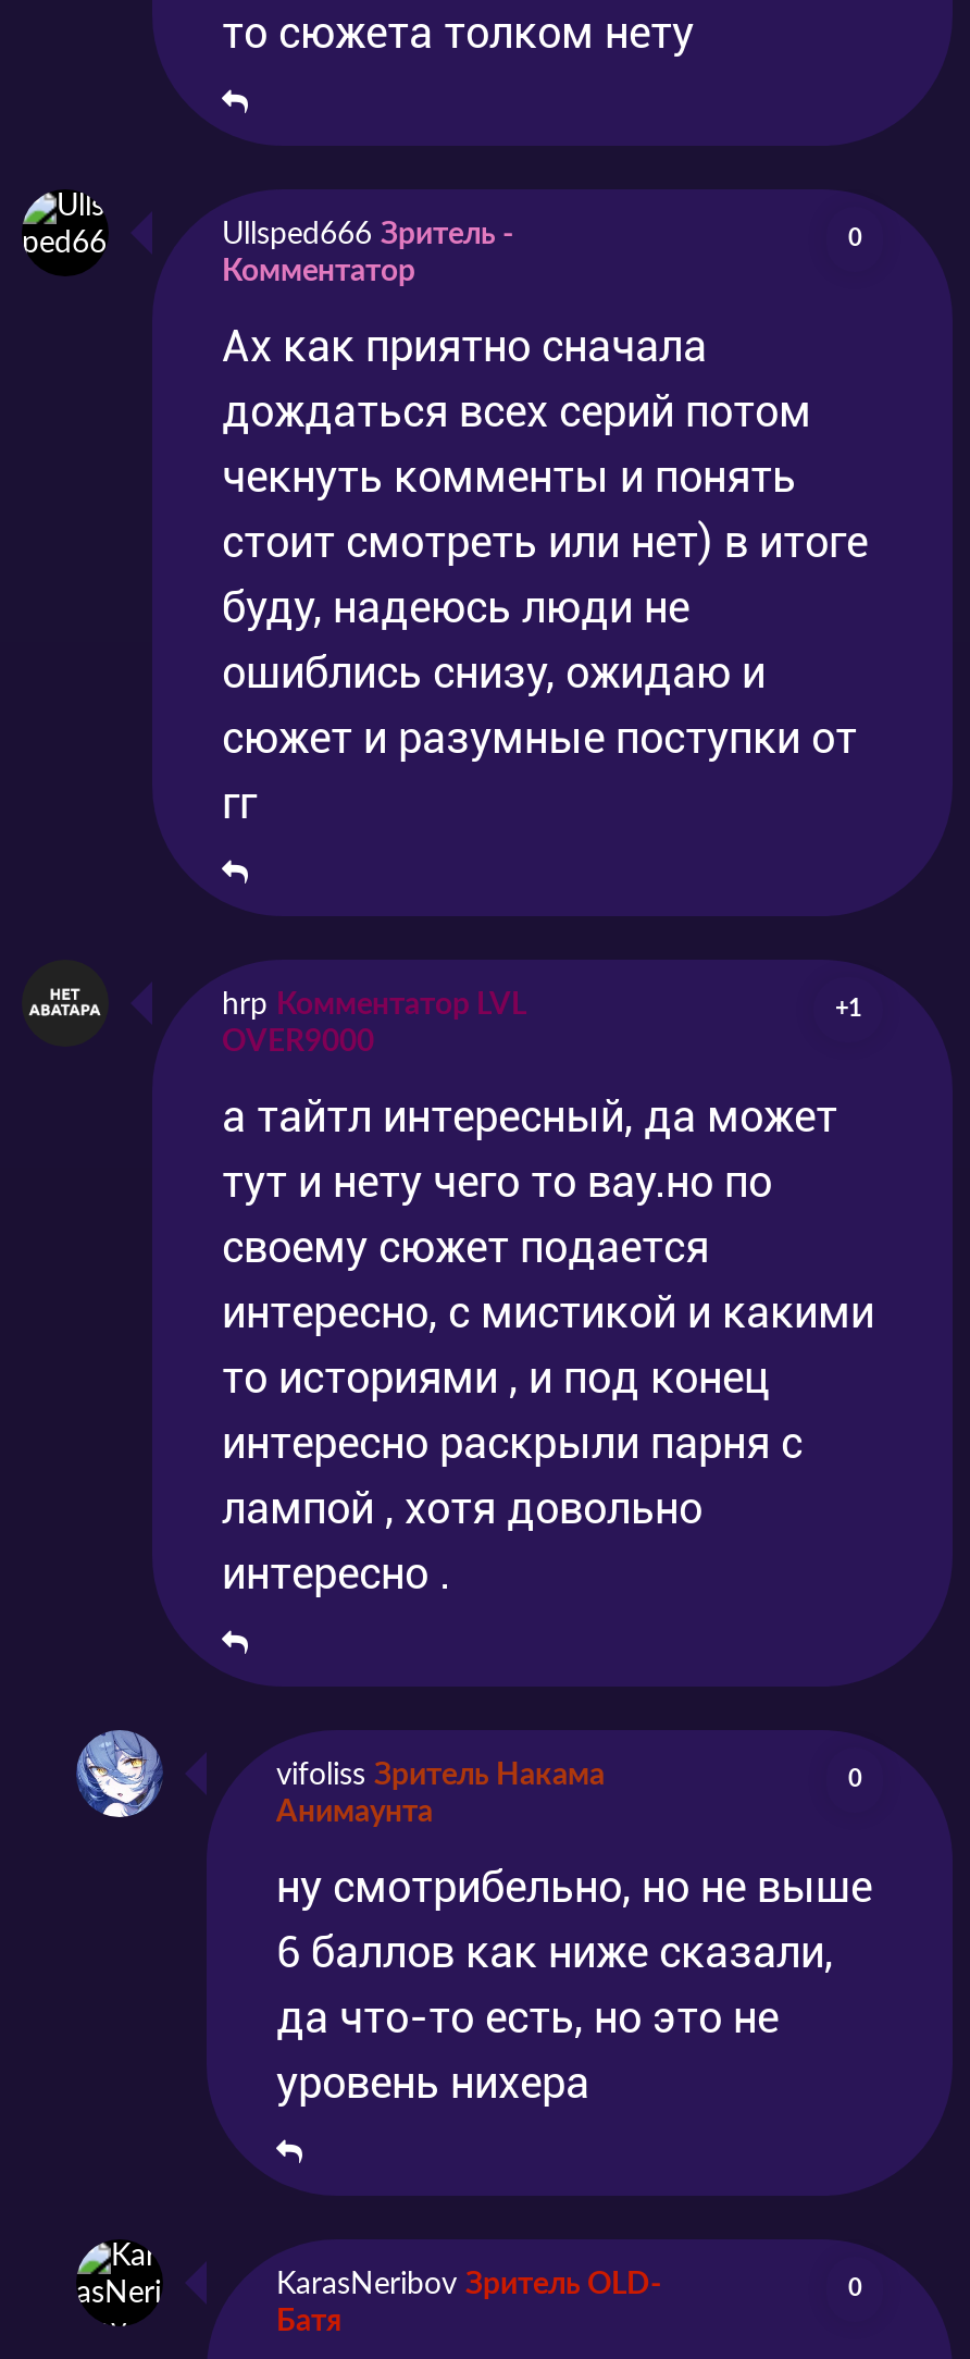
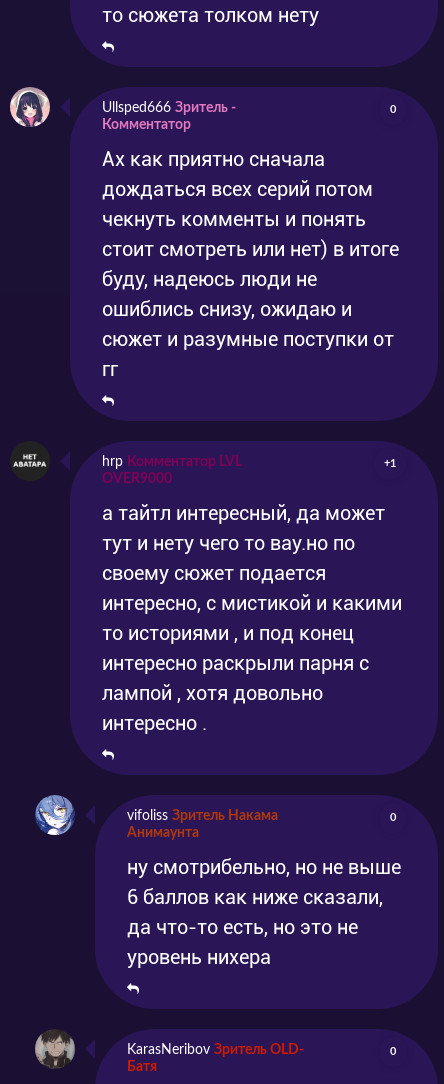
- [image]
+ [image]

- [image]
+ [image]
